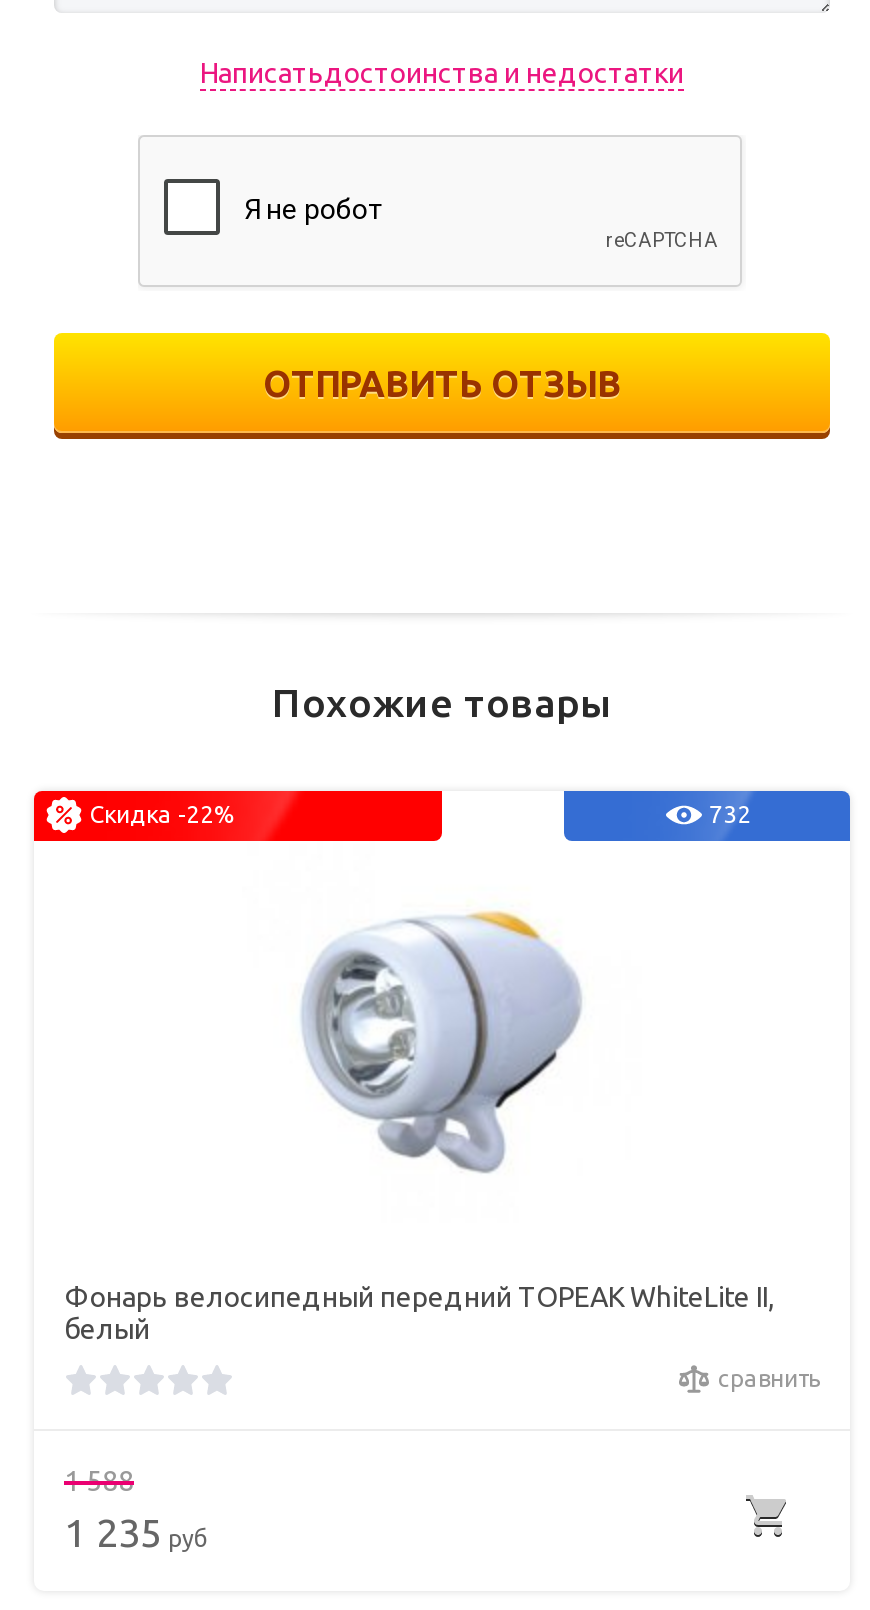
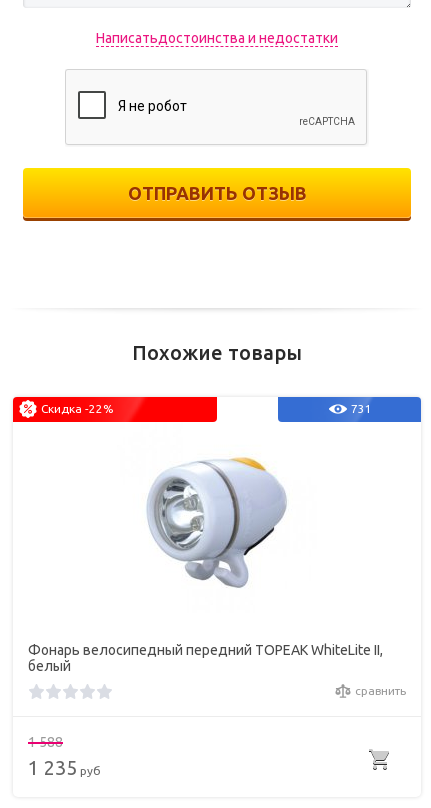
- 732
+ 731
